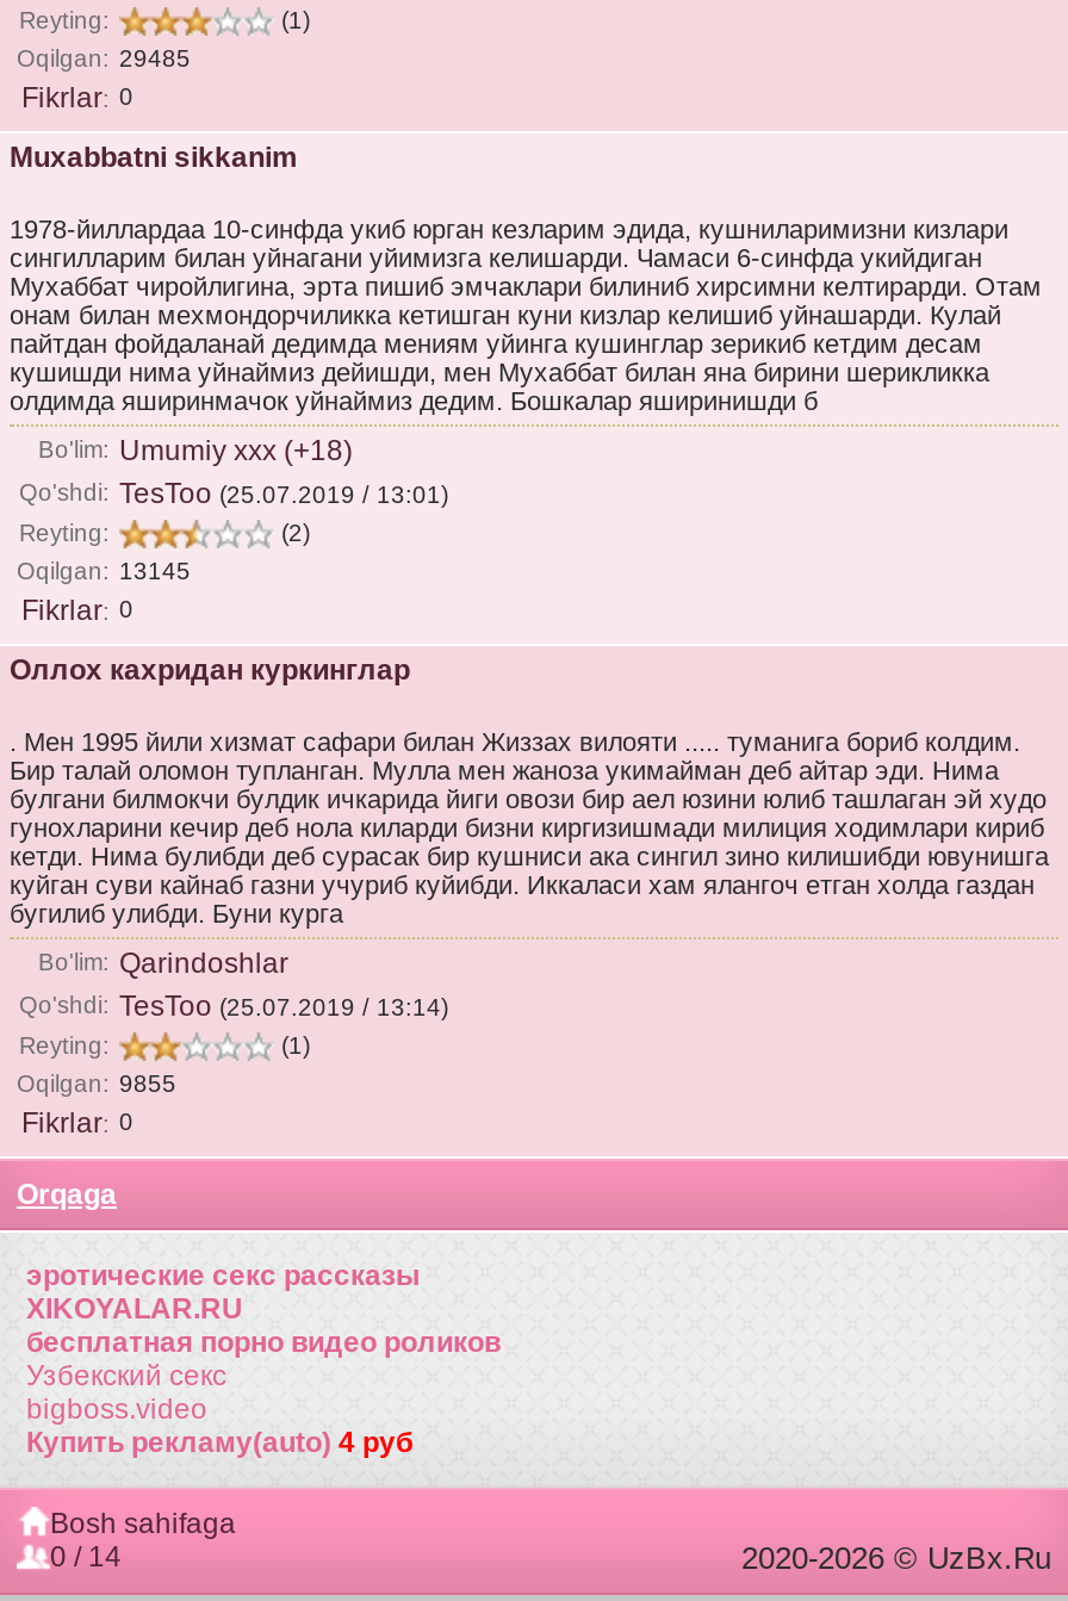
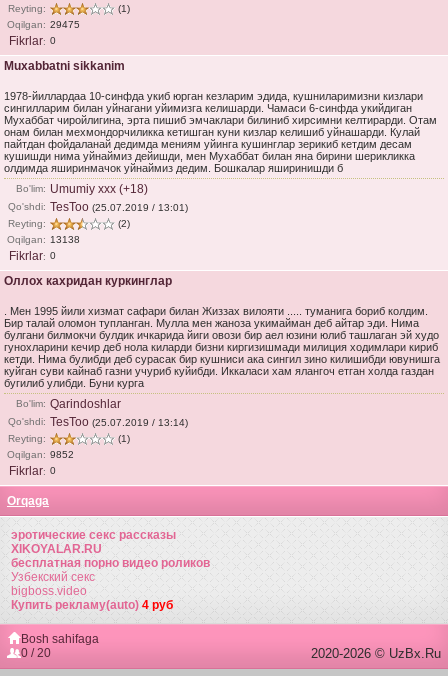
- Oqilgan: 29485
+ Oqilgan: 29475

- Oqilgan: 13145
+ Oqilgan: 13138

- Oqilgan: 9855
+ Oqilgan: 9852

- 0 / 14
+ 0 / 20
